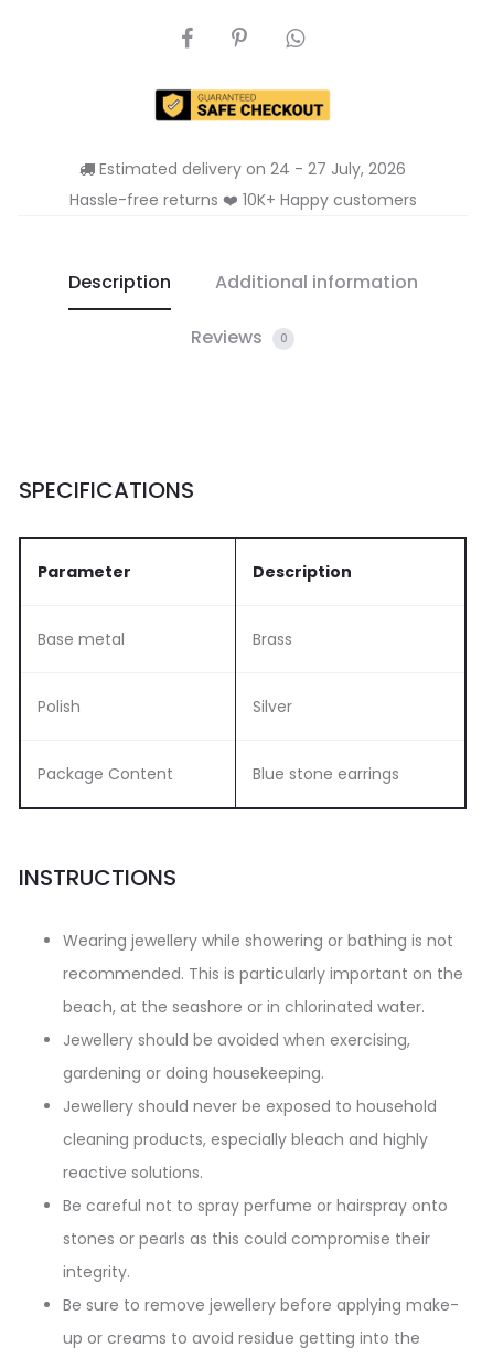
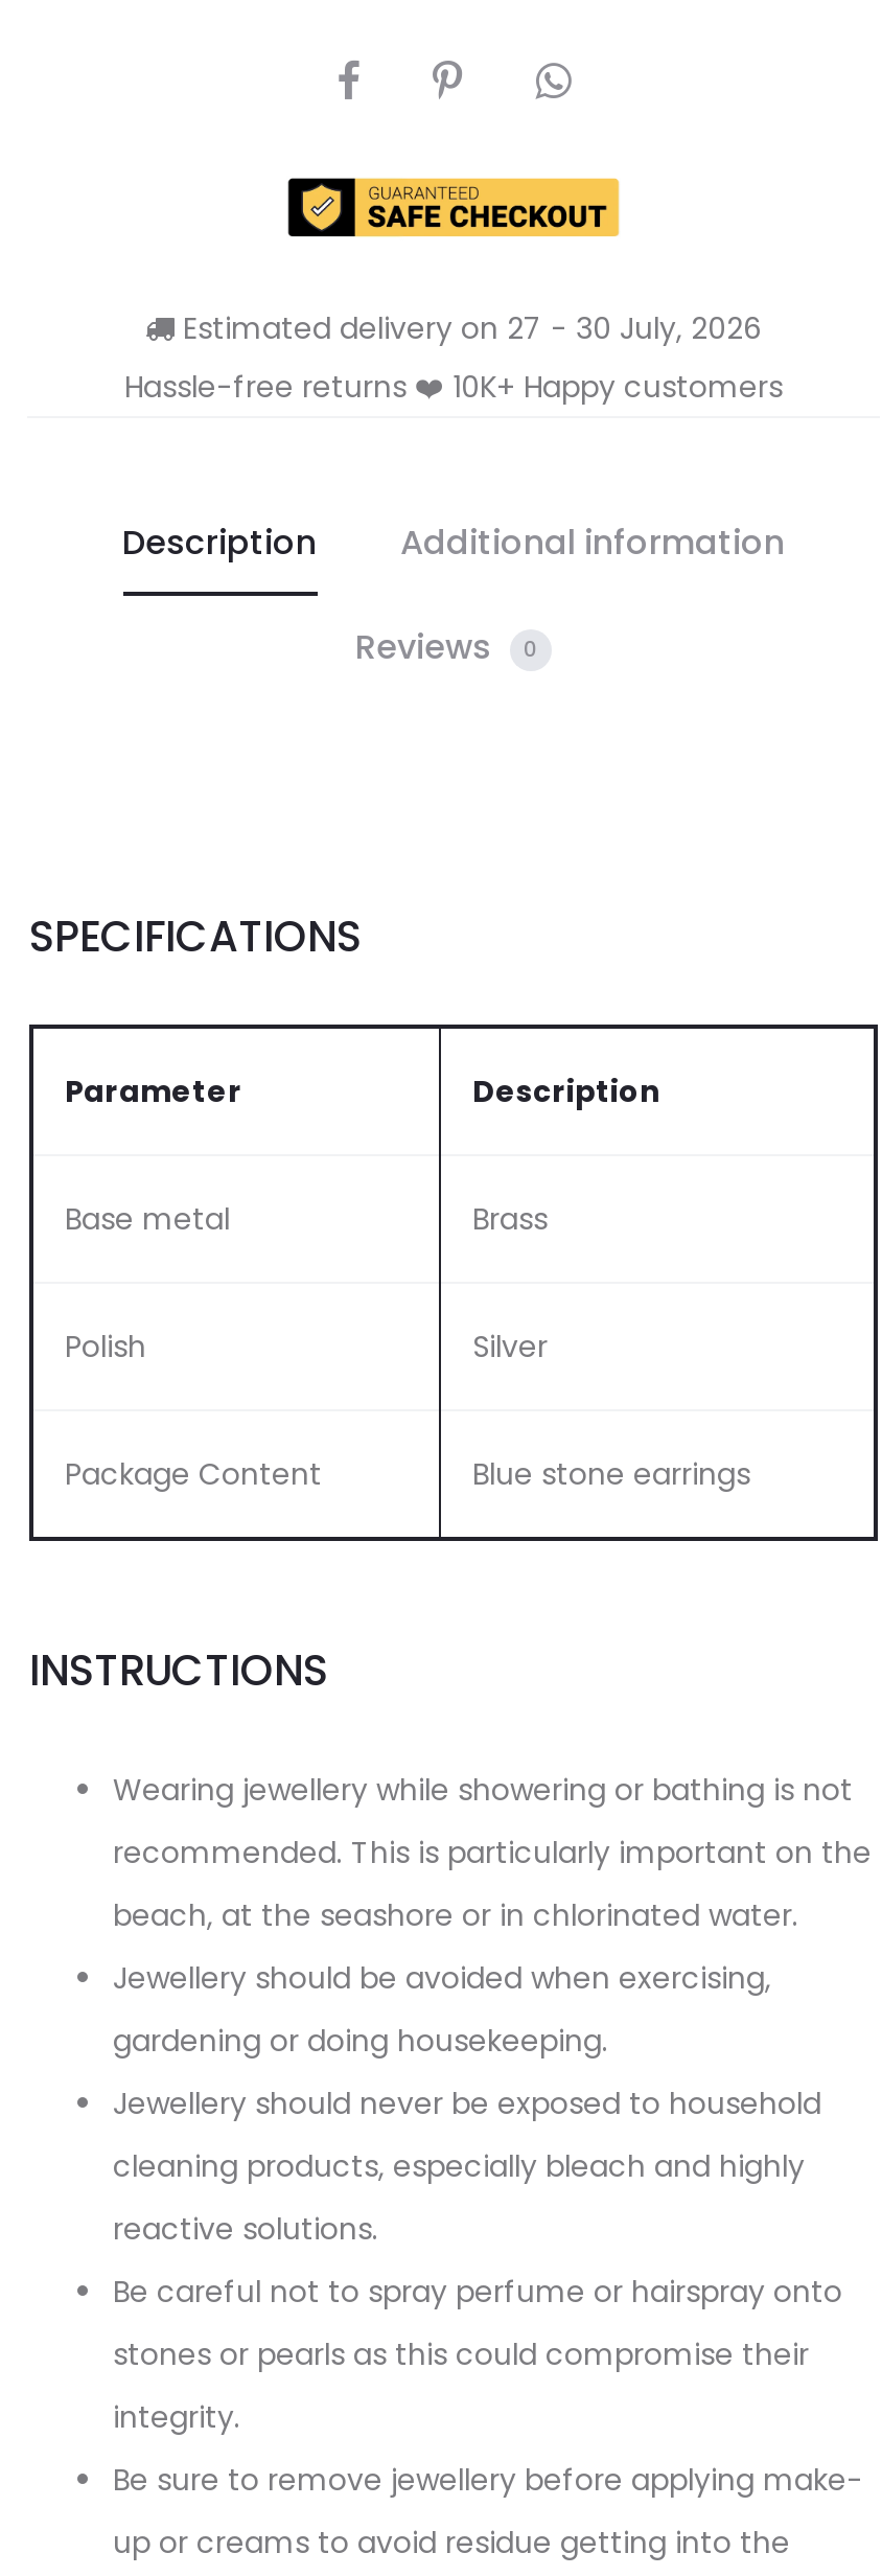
- Estimated delivery on 24 - 27 July, 2026
+ Estimated delivery on 27 - 30 July, 2026
